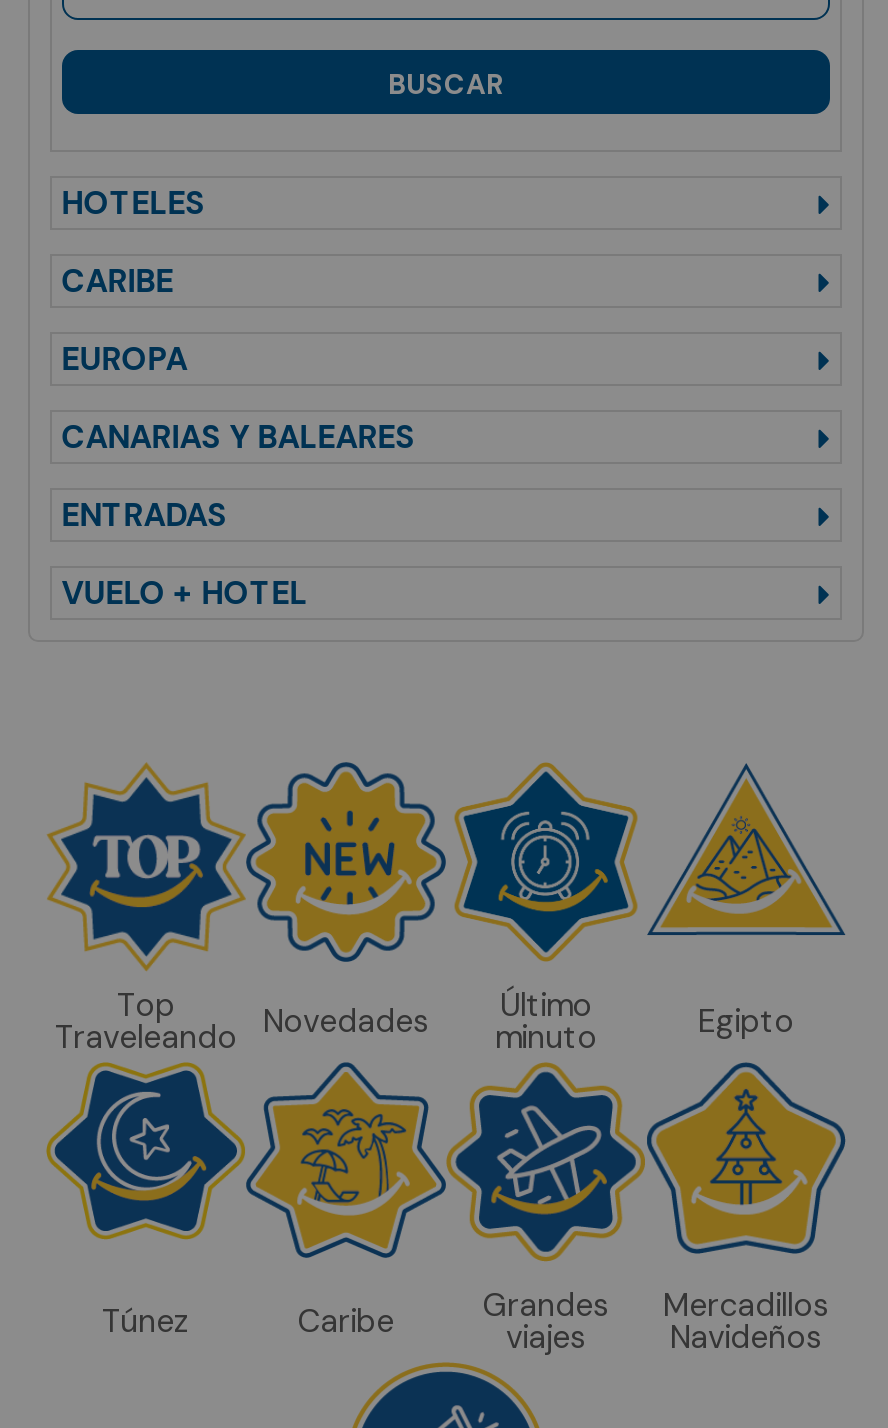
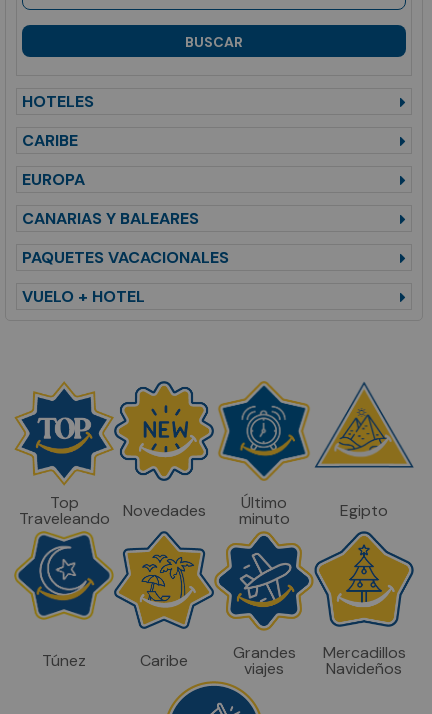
- ENTRADAS
+ PAQUETES VACACIONALES
